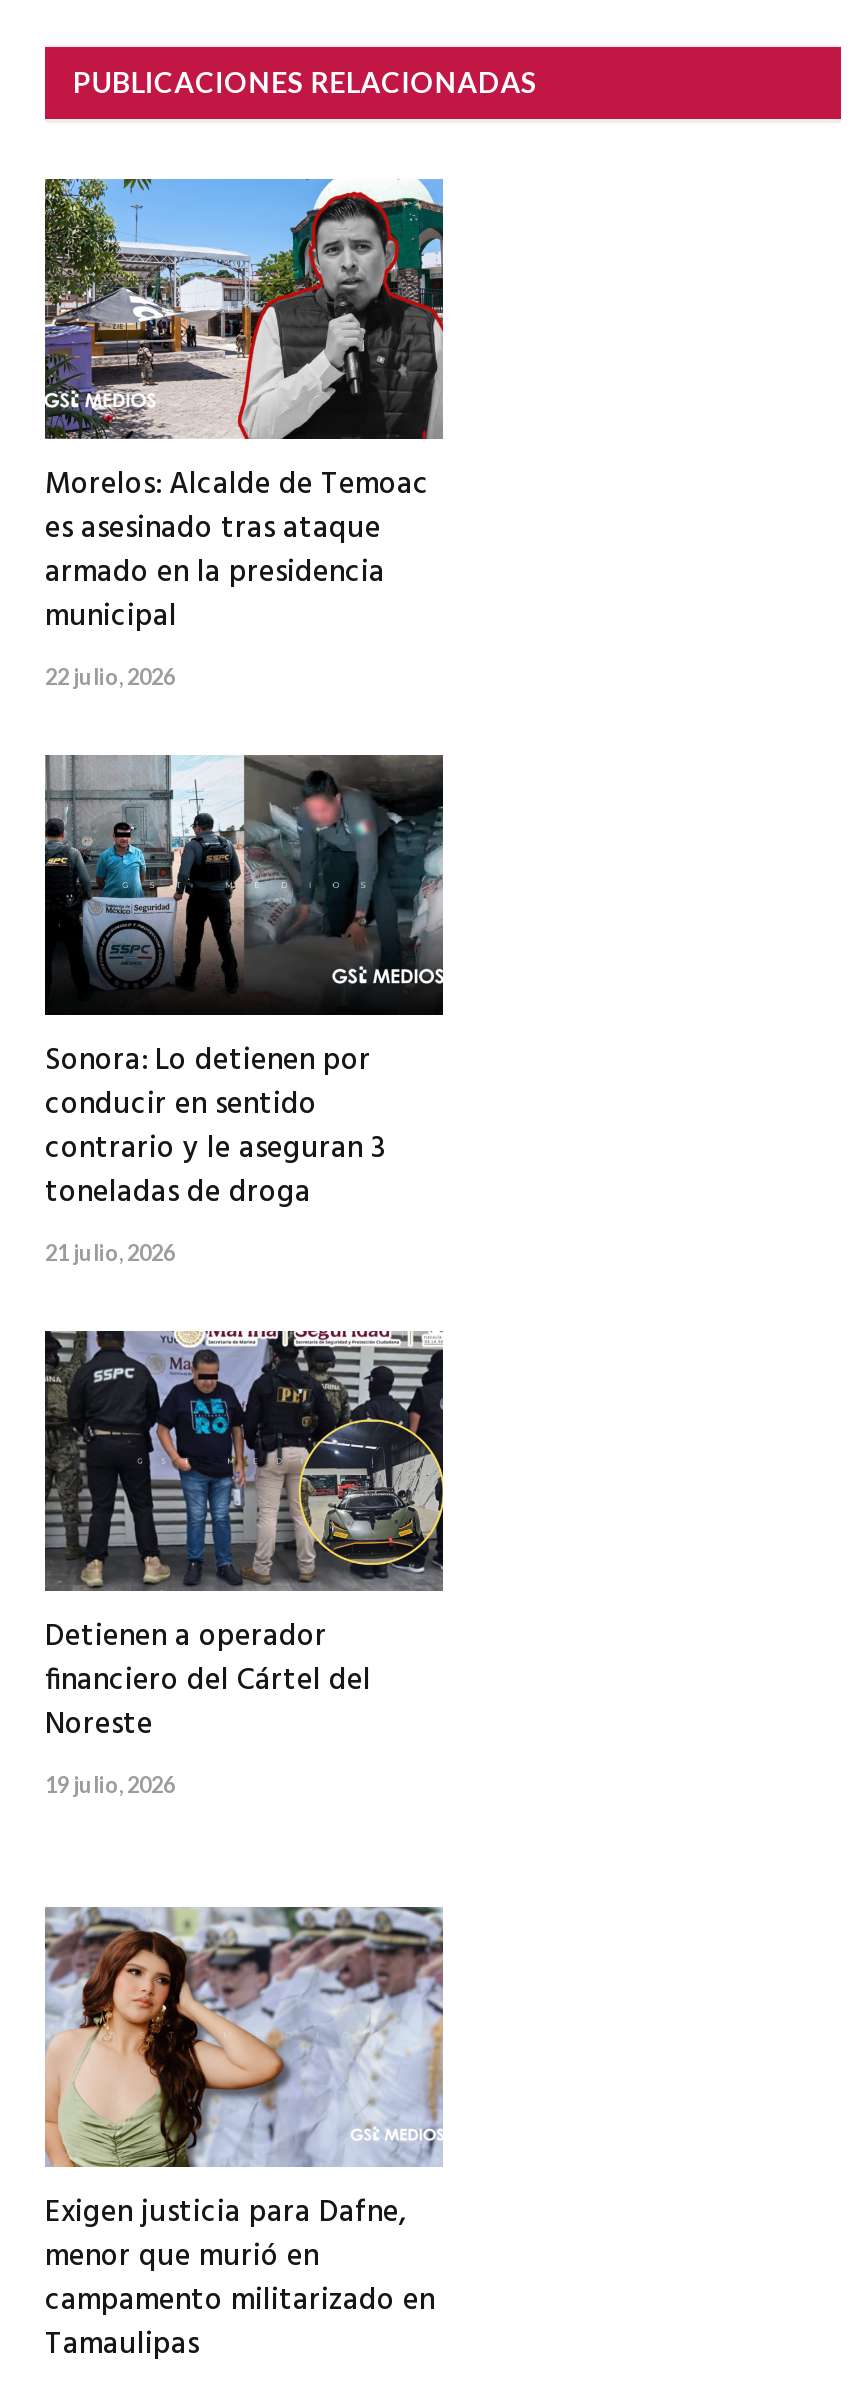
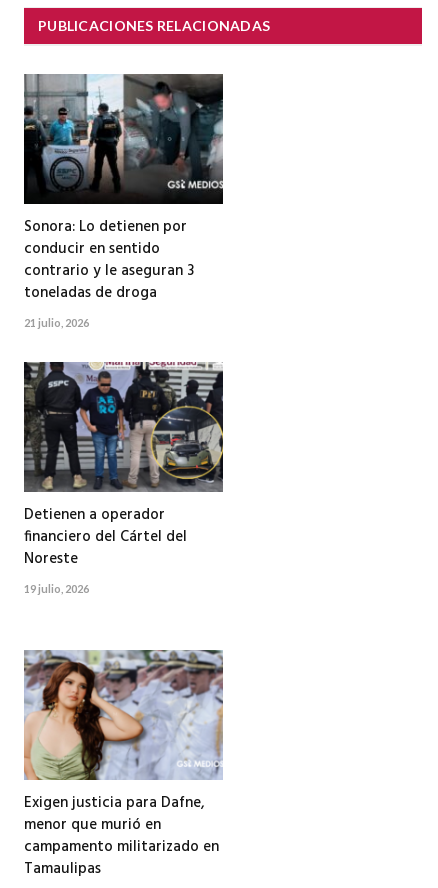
- [image]
- Morelos: Alcalde de Temoac
- es asesinado tras ataque
- armado en la presidencia
- municipal
- 22 julio, 2026
